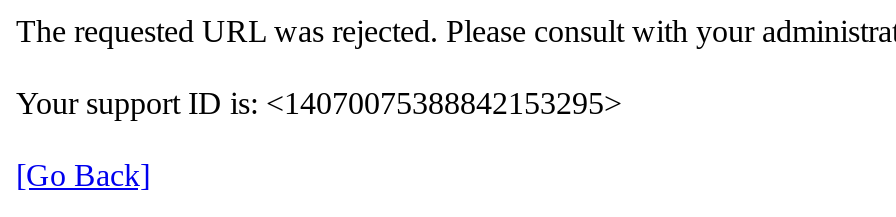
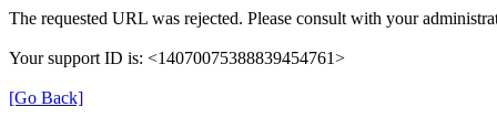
- Your support ID is: <14070075388842153295>
+ Your support ID is: <14070075388839454761>
